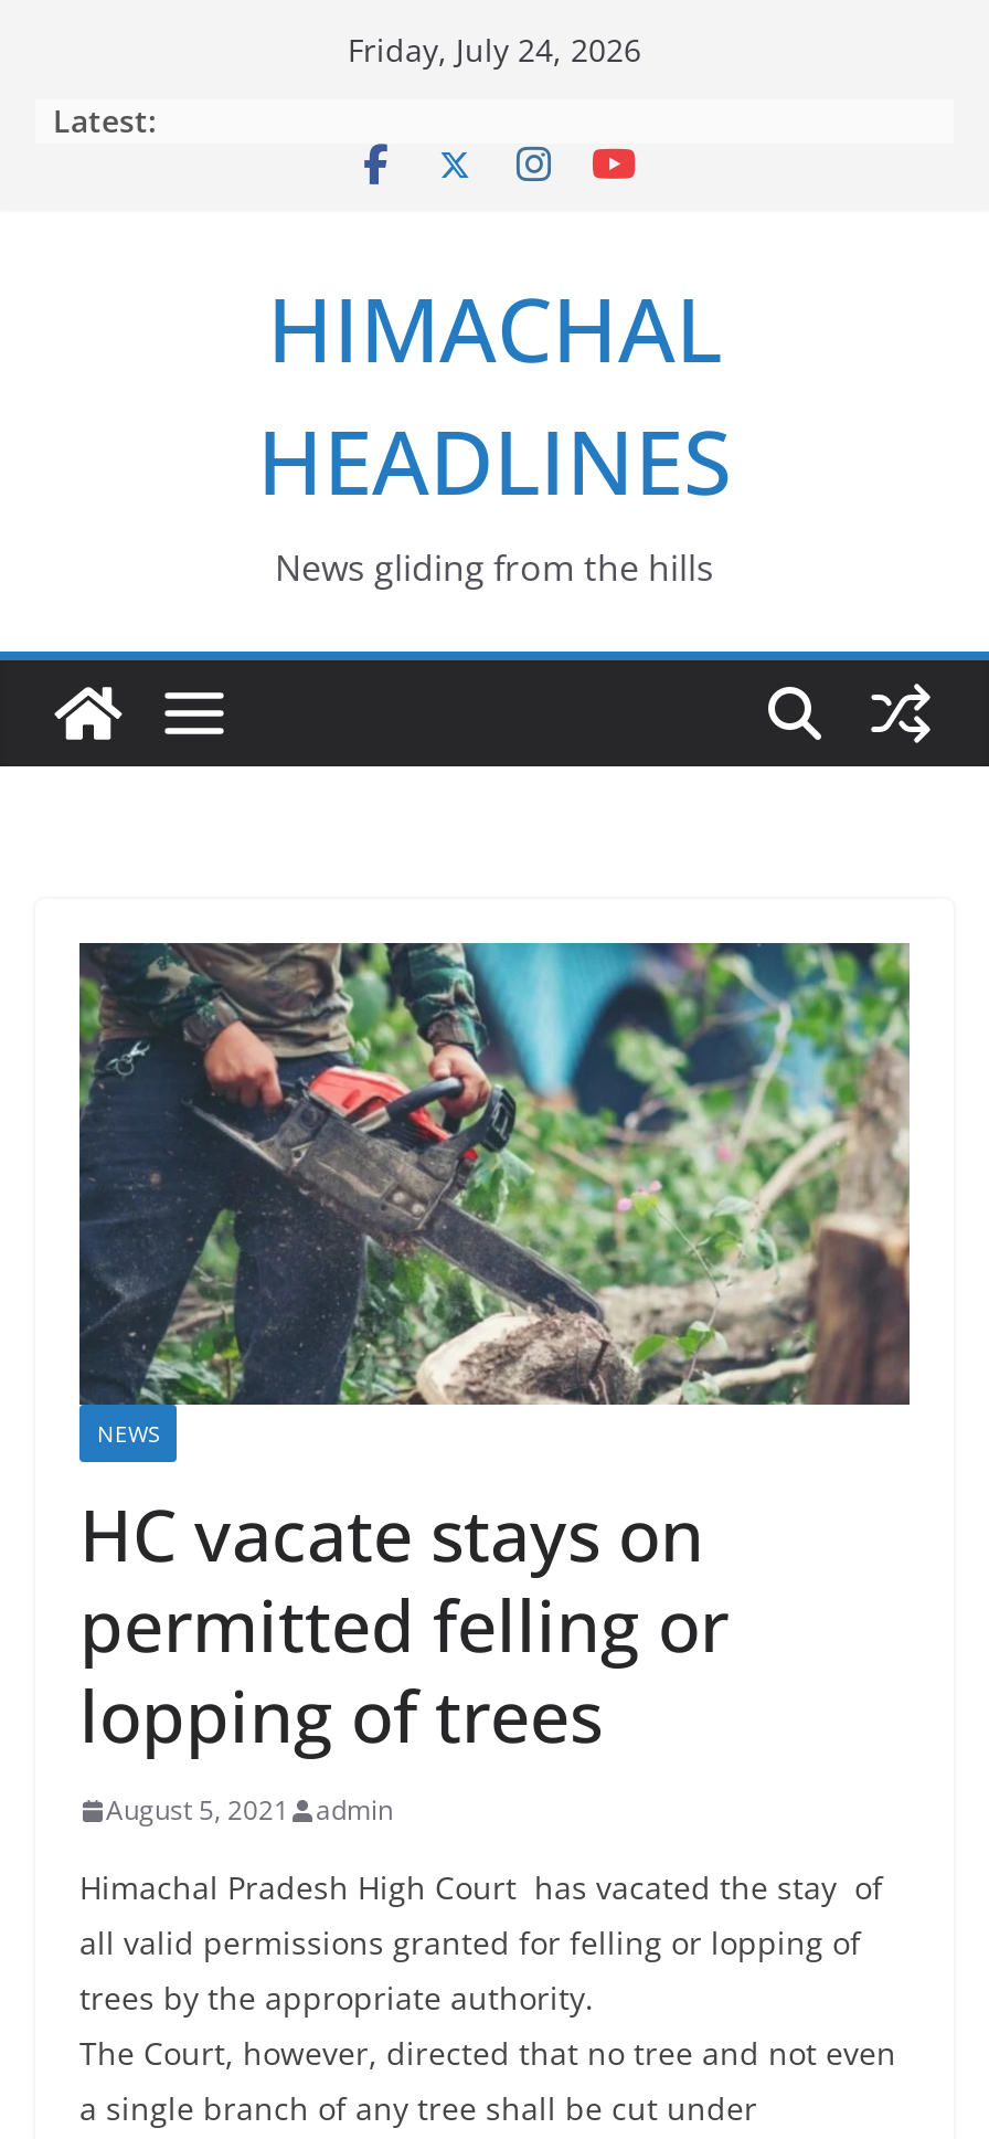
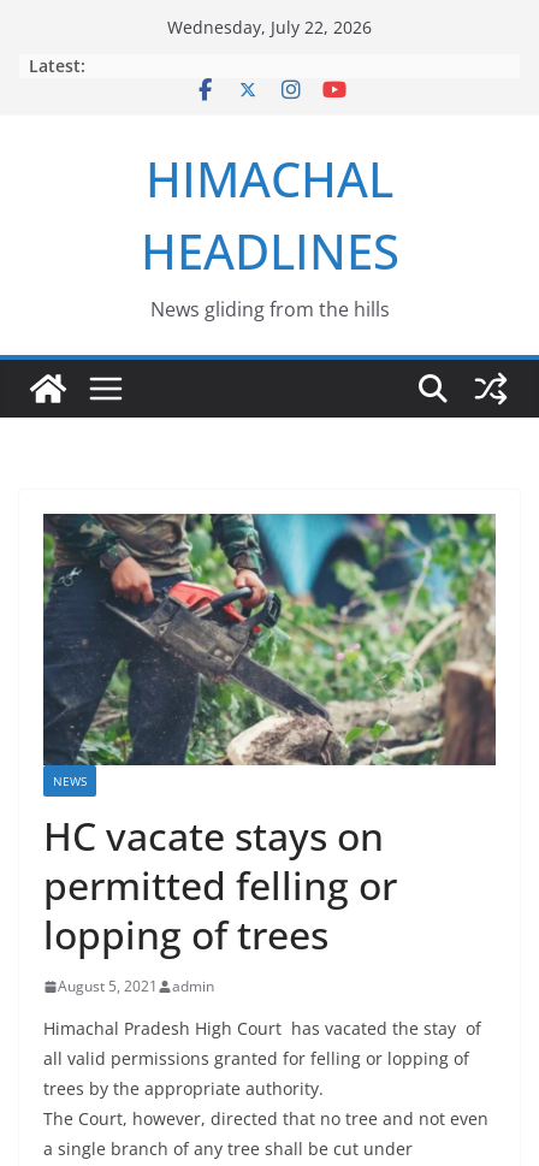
- Friday, July 24, 2026
+ Wednesday, July 22, 2026
